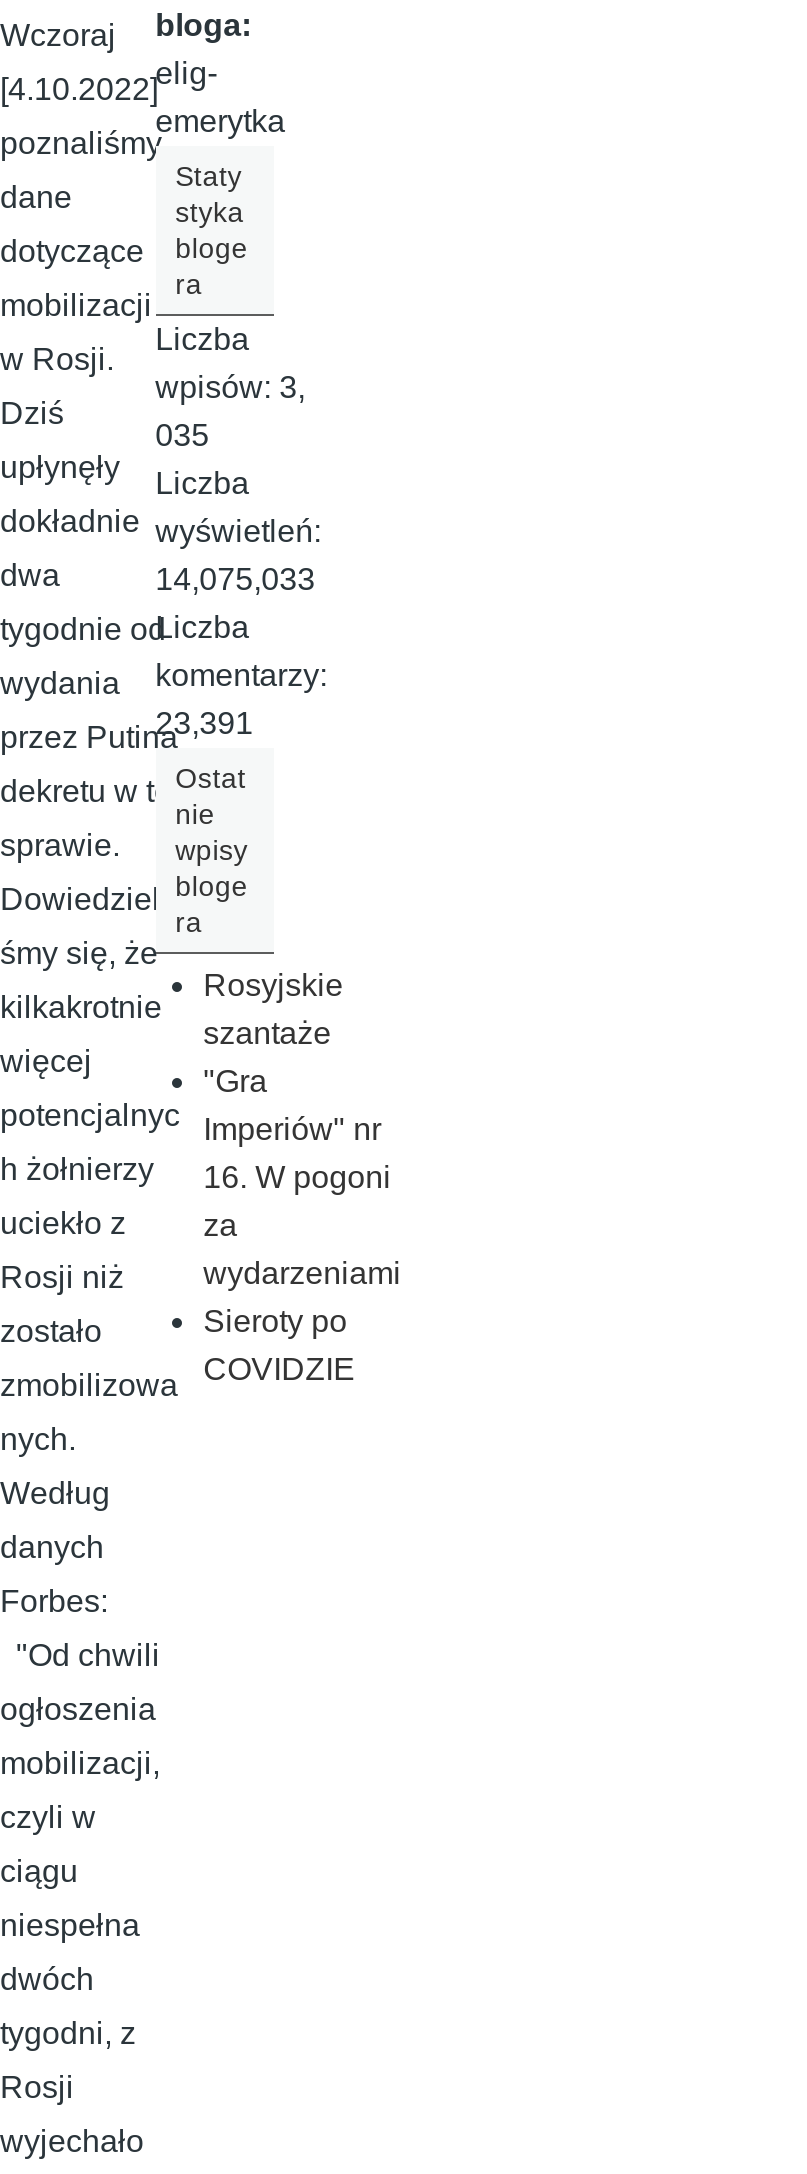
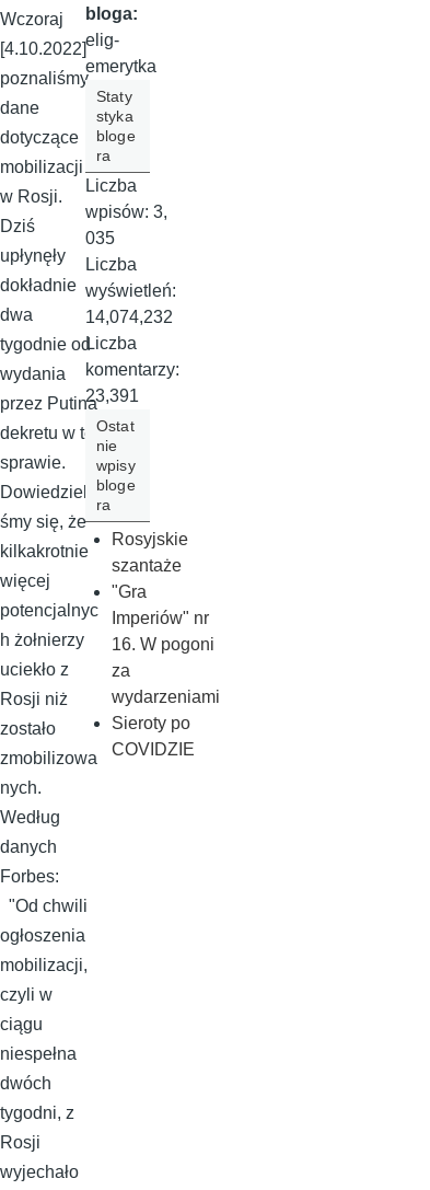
- 14,075,033
+ 14,074,232
